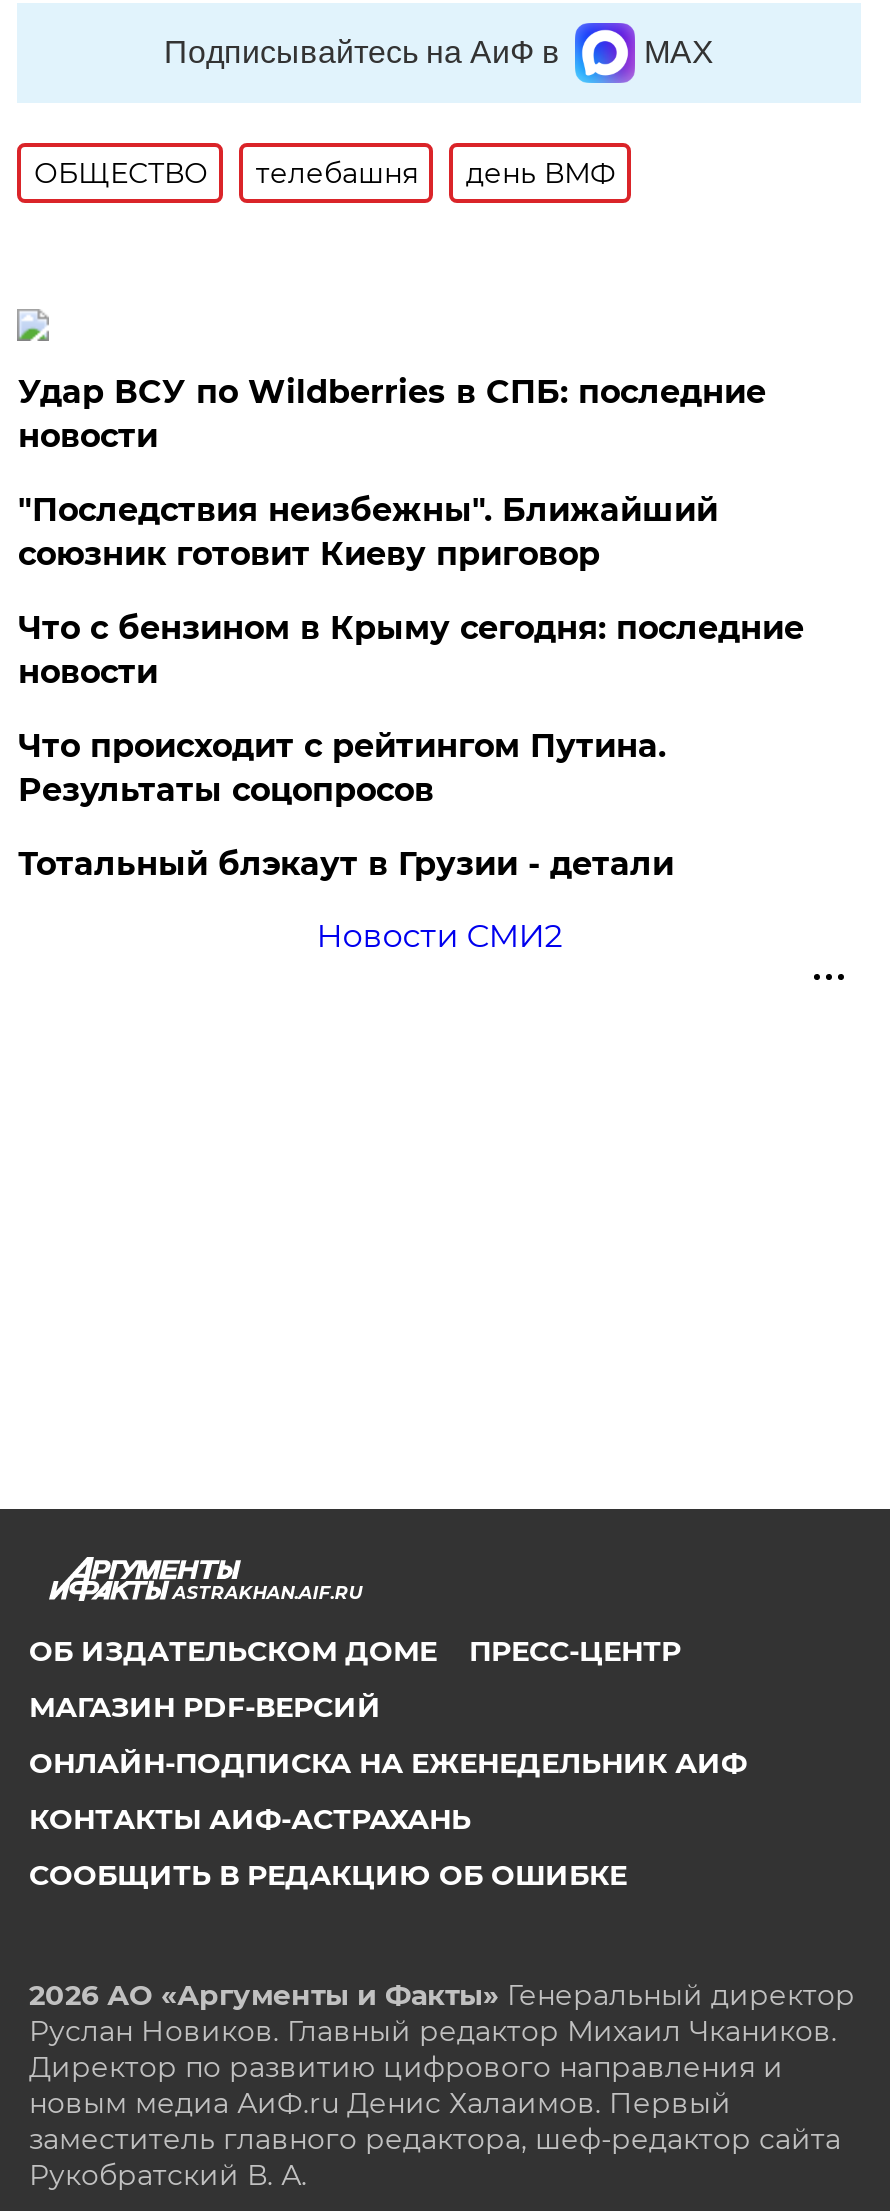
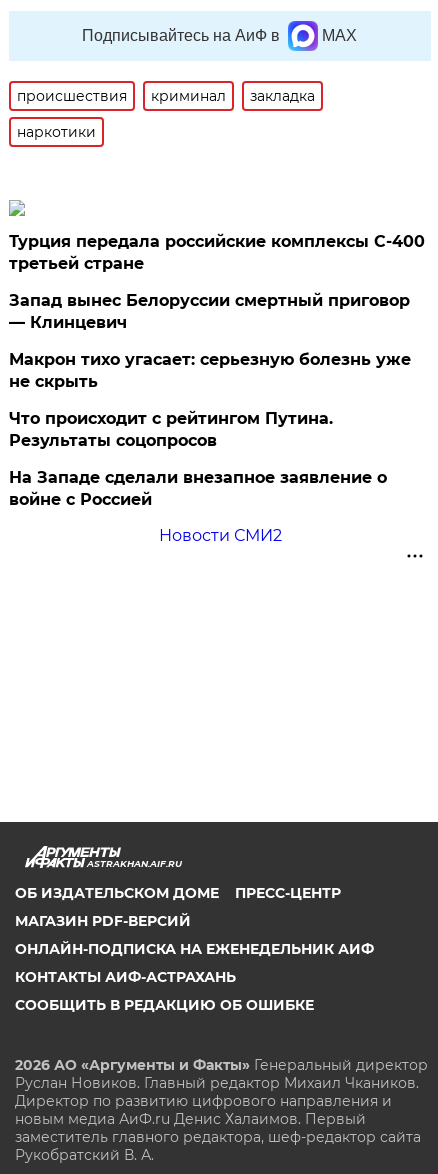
- ОБЩЕСТВО
- телебашня
- день ВМФ
+ происшествия
+ криминал
+ закладка
+ наркотики

- Удар ВСУ по Wildberries в СПБ: последние
- новости
- "Последствия неизбежны". Ближайший
- союзник готовит Киеву приговор
- Что с бензином в Крыму сегодня: последние
- новости
+ Турция передала российские комплексы С-400
+ третьей стране
+ Запад вынес Белоруссии смертный приговор
+ — Клинцевич
+ Макрон тихо угасает: серьезную болезнь уже
+ не скрыть

- Тотальный блэкаут в Грузии - детали
+ На Западе сделали внезапное заявление о
+ войне с Россией
